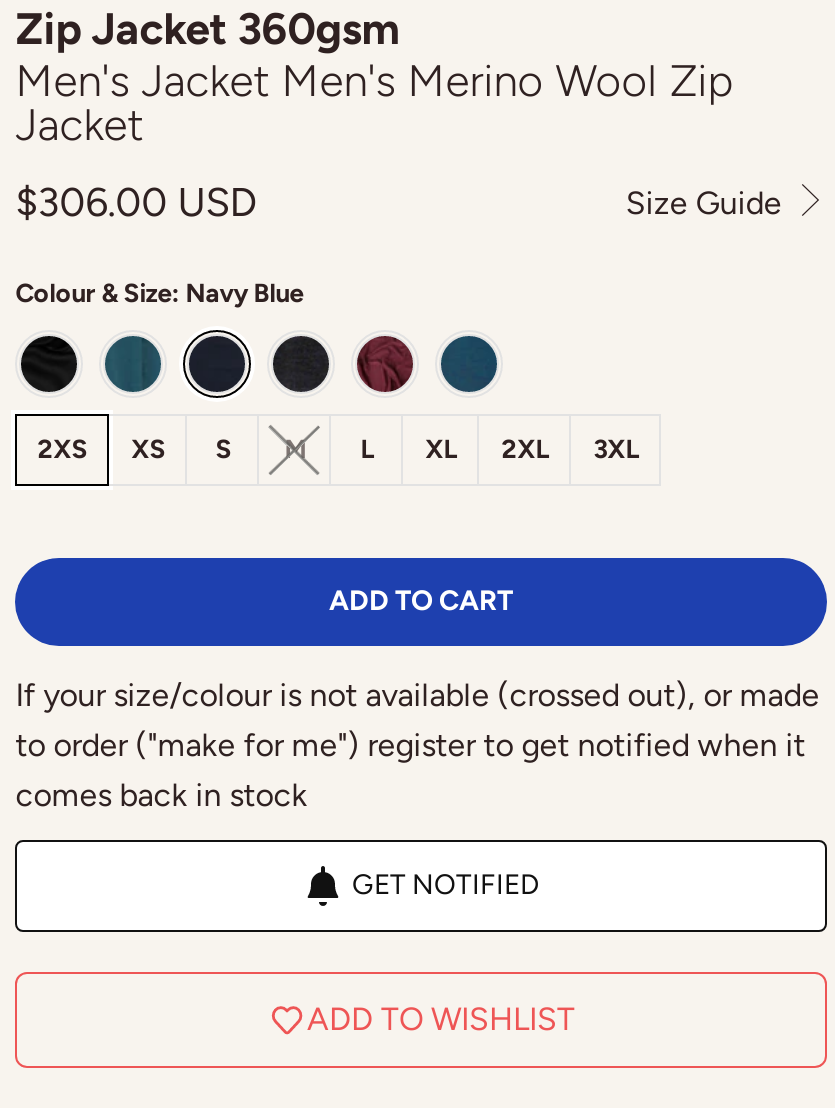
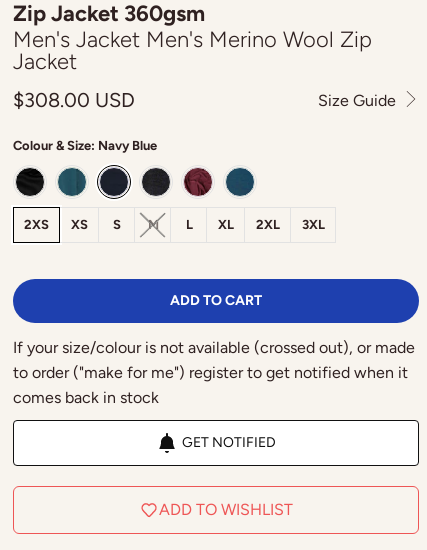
- $306.00 USD
+ $308.00 USD
